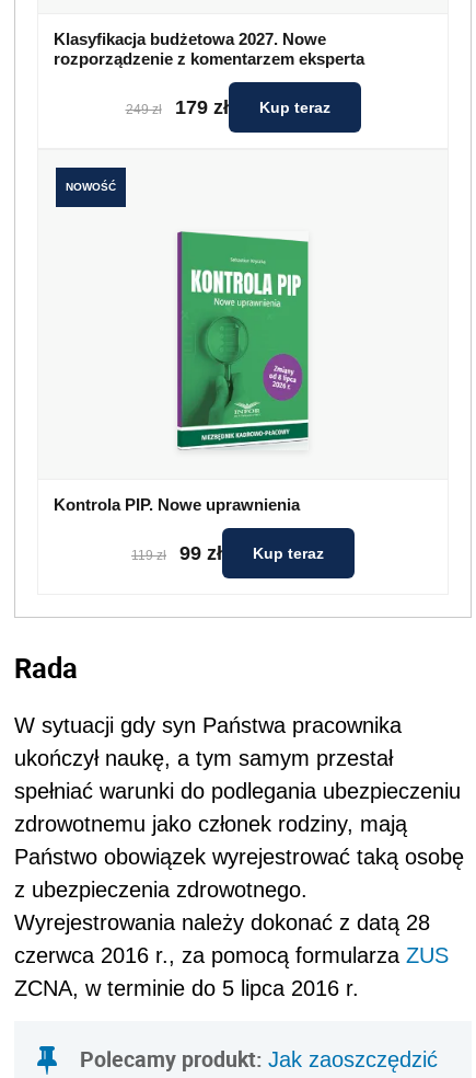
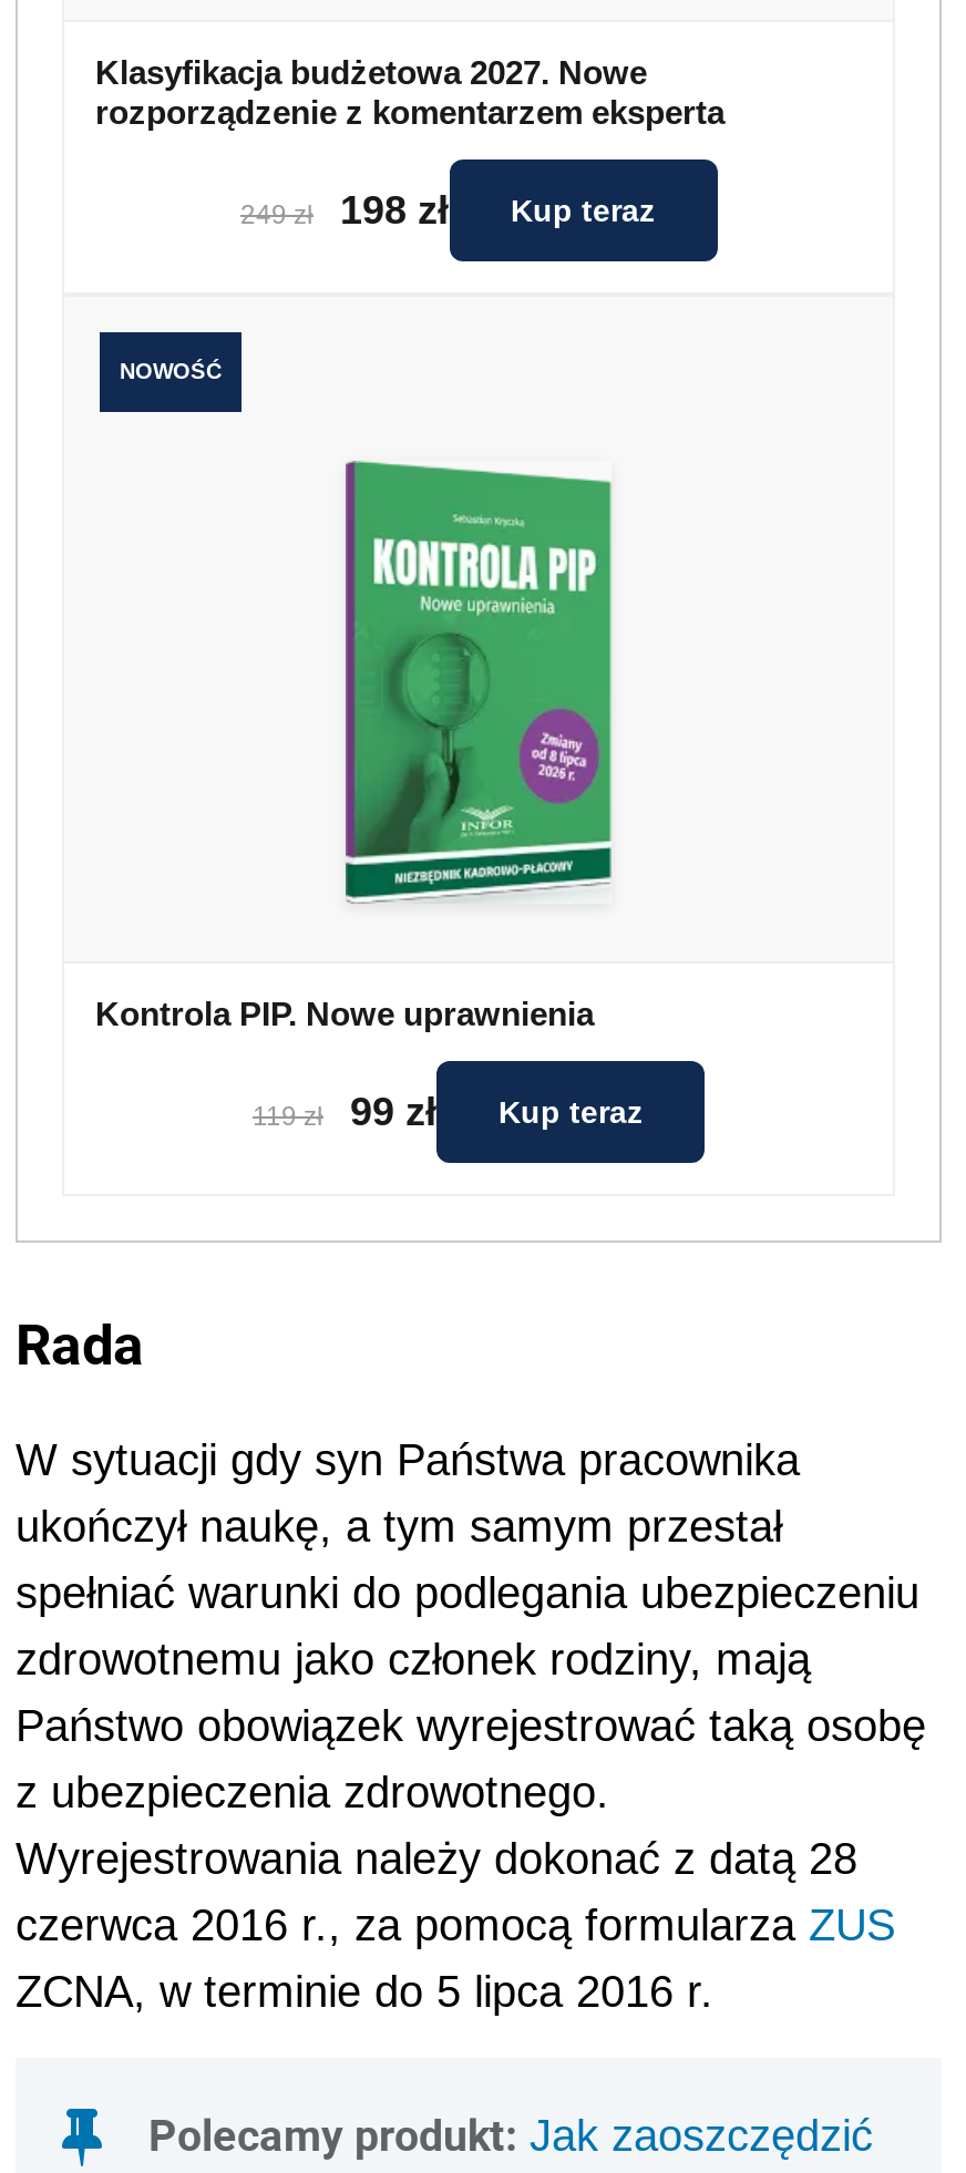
- 179 zł
+ 198 zł
